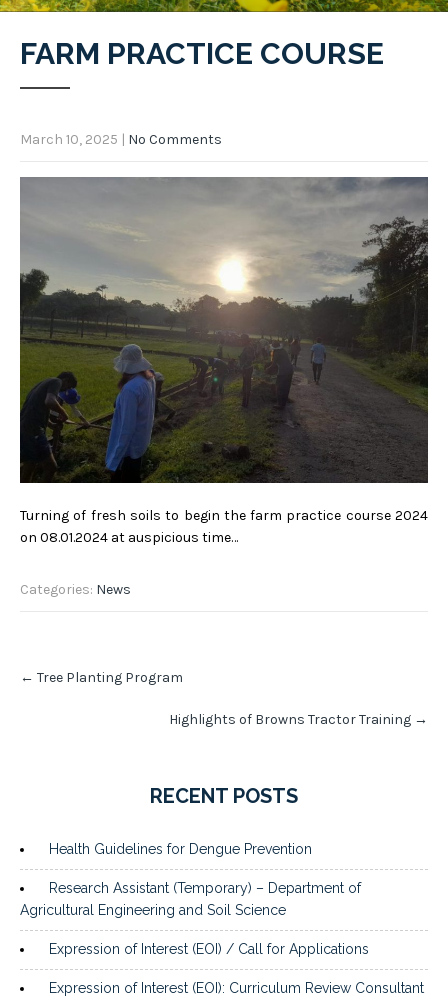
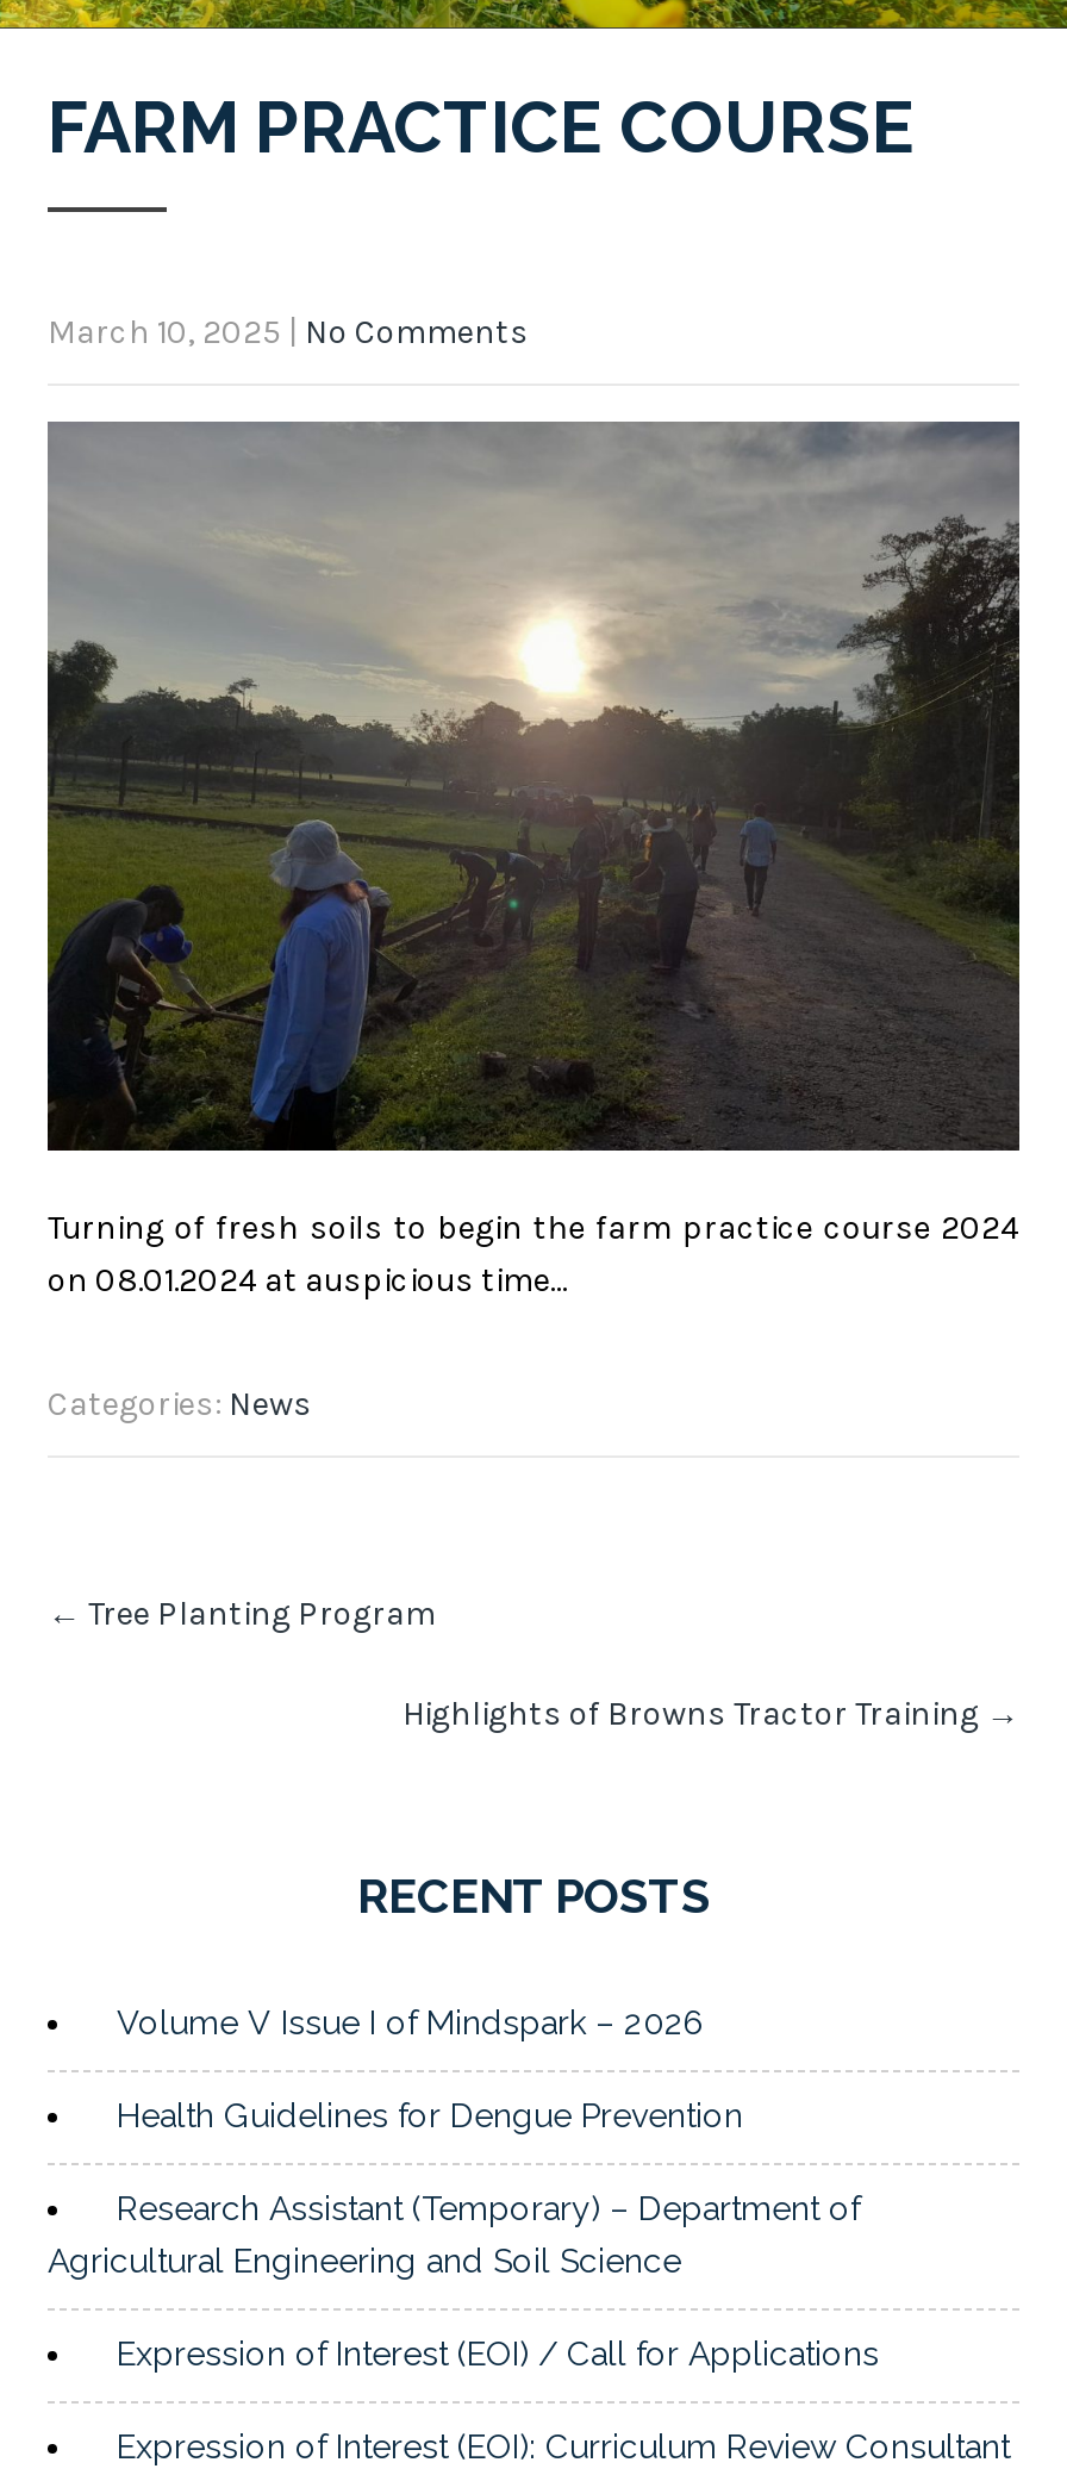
+ Volume V Issue I of Mindspark – 2026
